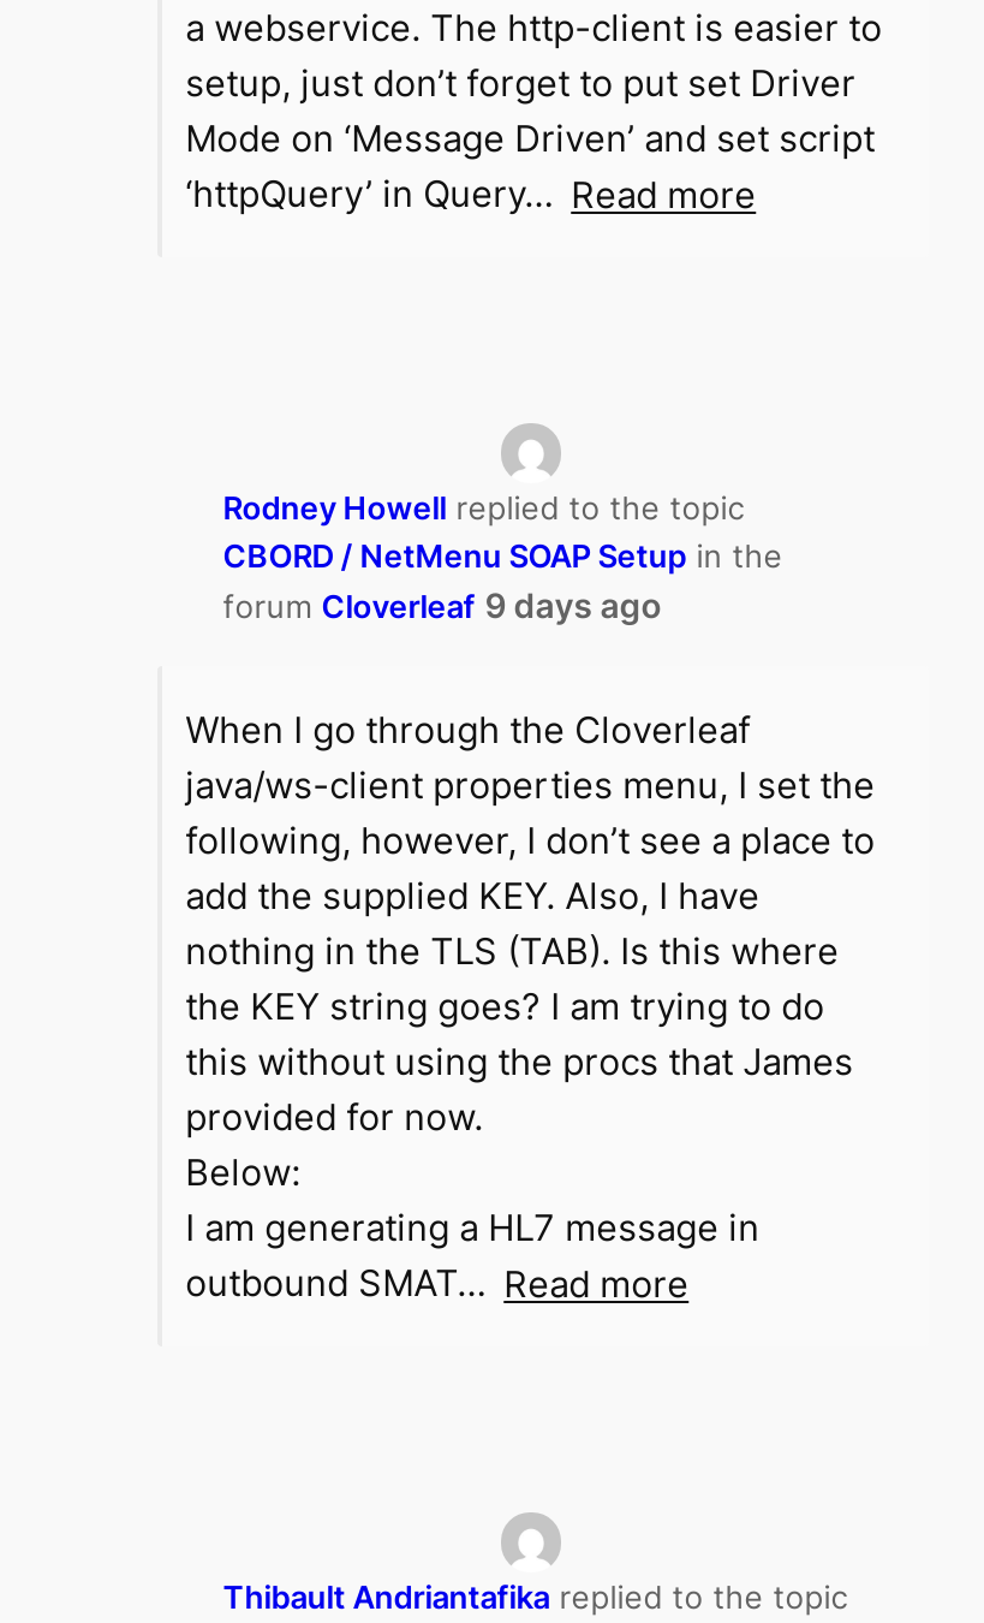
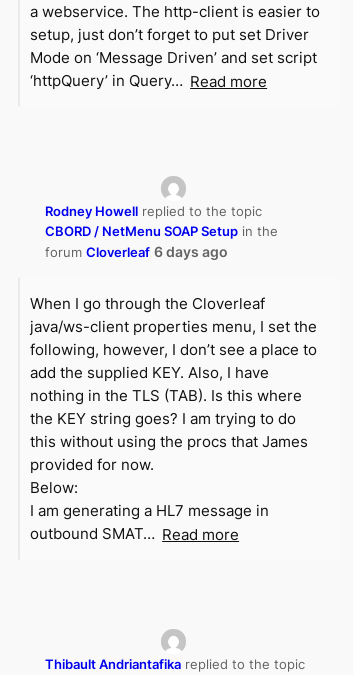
- forum Cloverleaf 9 days ago
+ forum Cloverleaf 6 days ago
